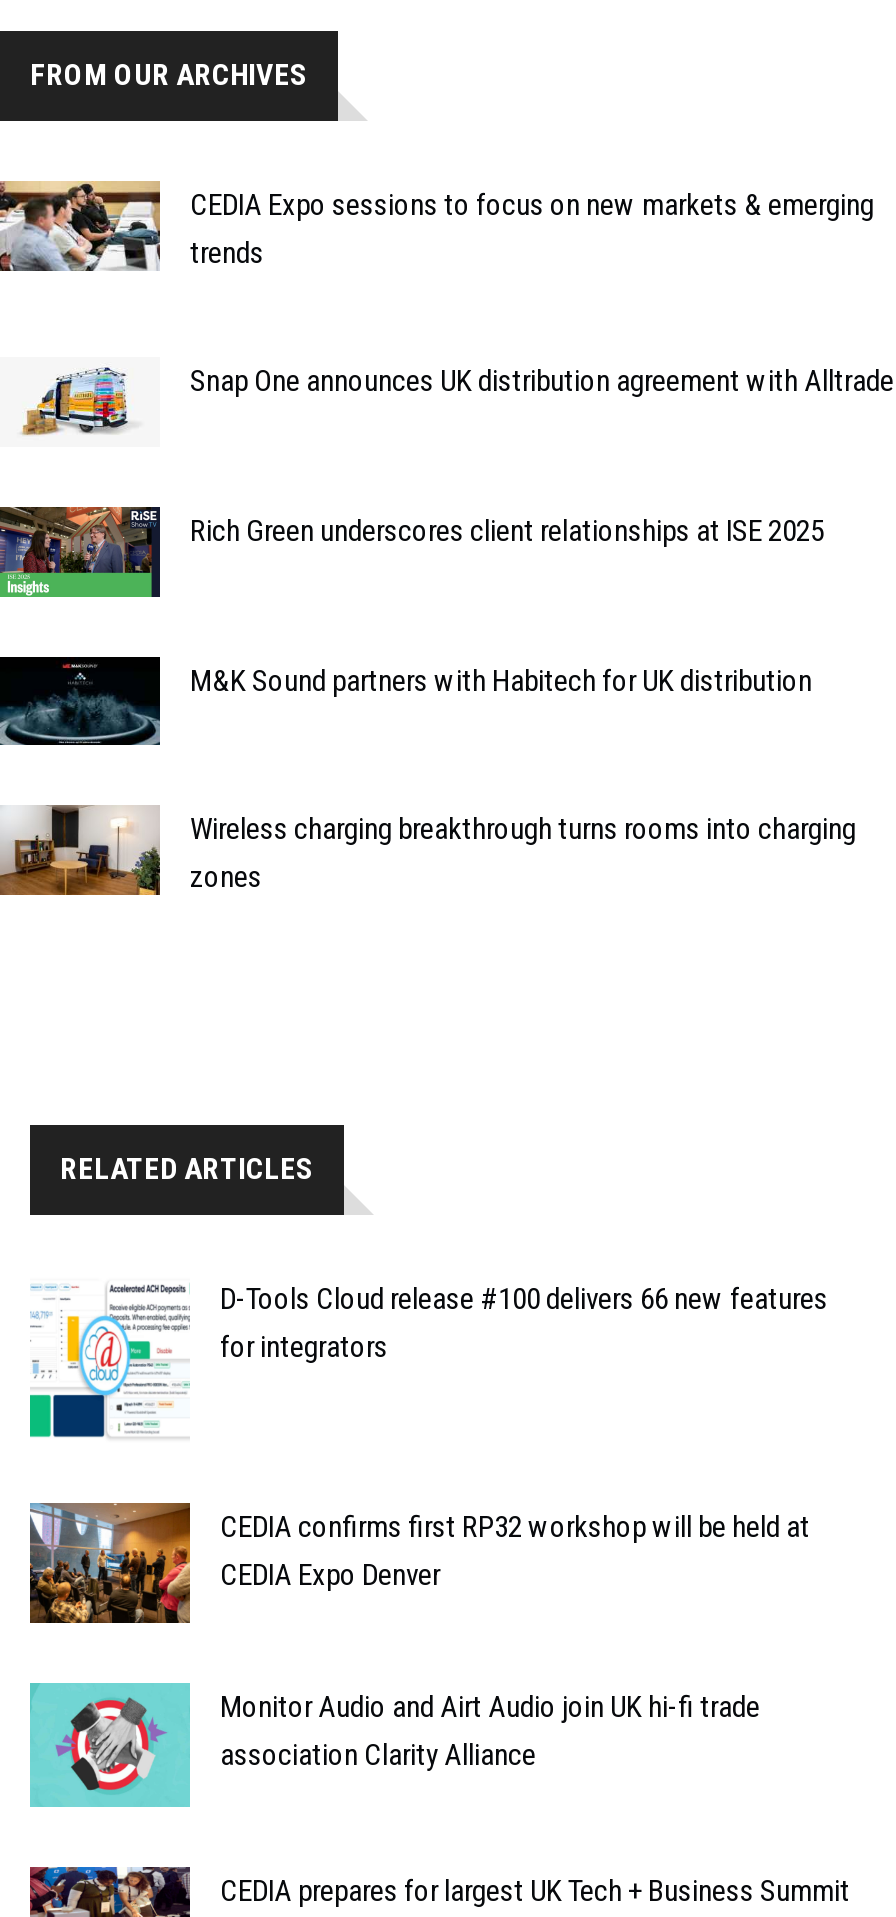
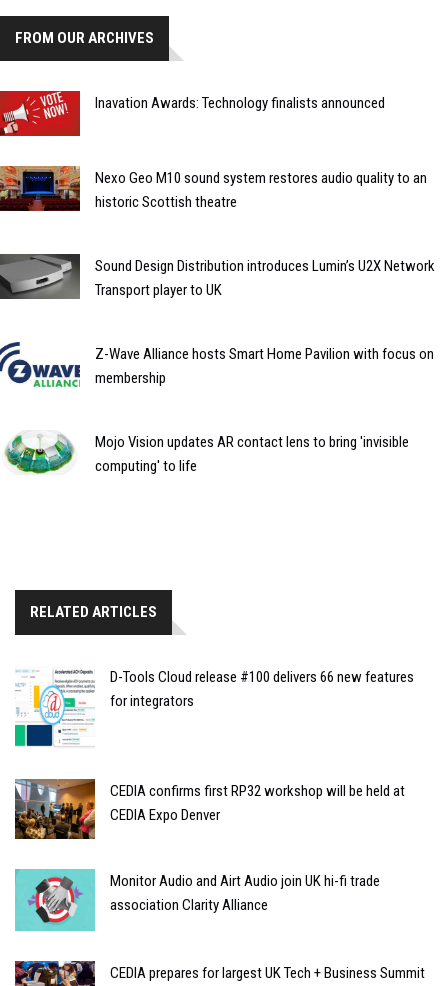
- [image]
- CEDIA Expo sessions to focus on new markets & emerging
- trends
+ [image]
+ Inavation Awards: Technology finalists announced

- [image]
- Snap One announces UK distribution agreement with Alltrade
+ [image]
+ Nexo Geo M10 sound system restores audio quality to an
+ historic Scottish theatre

- [image]
- Rich Green underscores client relationships at ISE 2025
+ [image]
+ Sound Design Distribution introduces Lumin’s U2X Network
+ Transport player to UK

- [image]
- M&K Sound partners with Habitech for UK distribution
+ [image]
+ Z-Wave Alliance hosts Smart Home Pavilion with focus on
+ membership

- [image]
- Wireless charging breakthrough turns rooms into charging
- zones
+ [image]
+ Mojo Vision updates AR contact lens to bring 'invisible
+ computing' to life
